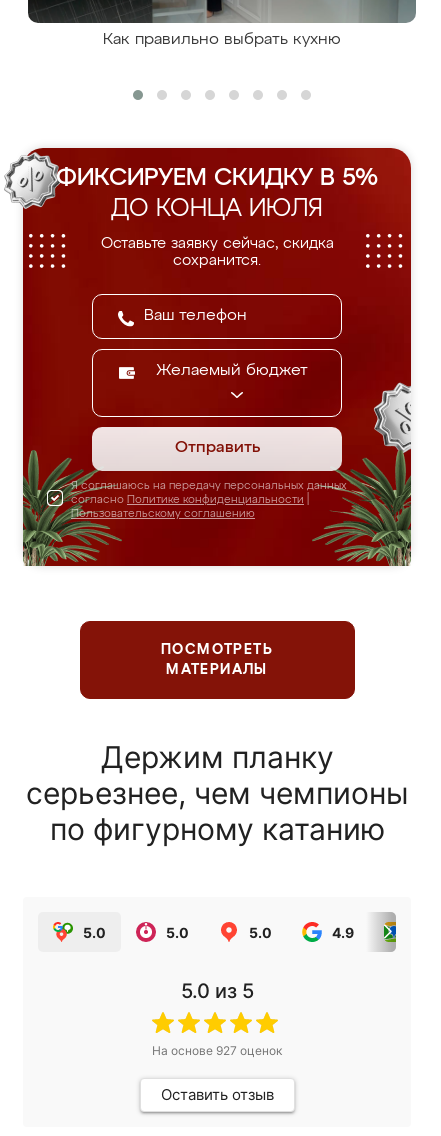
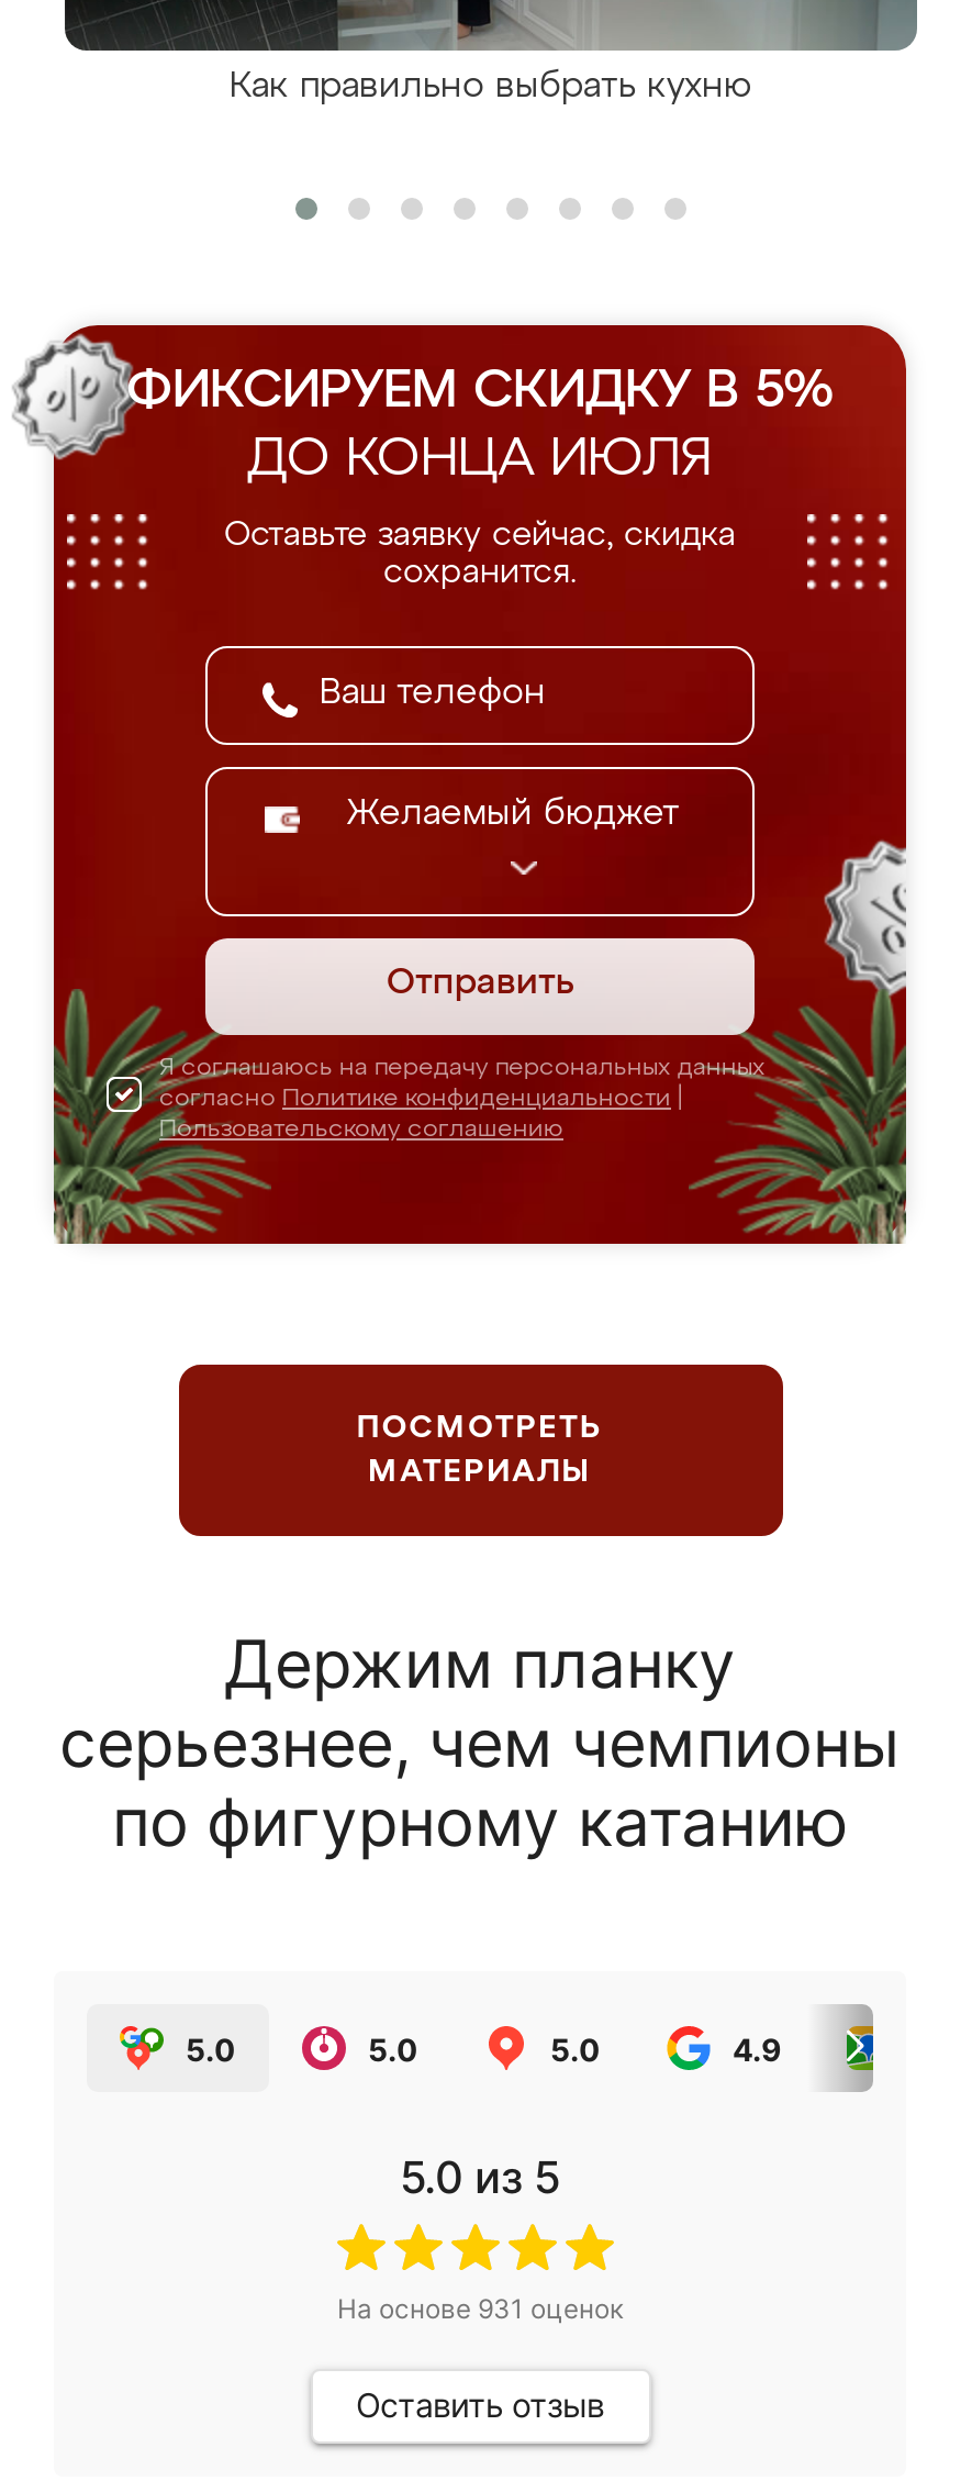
- На основе 927 оценок
+ На основе 931 оценок
